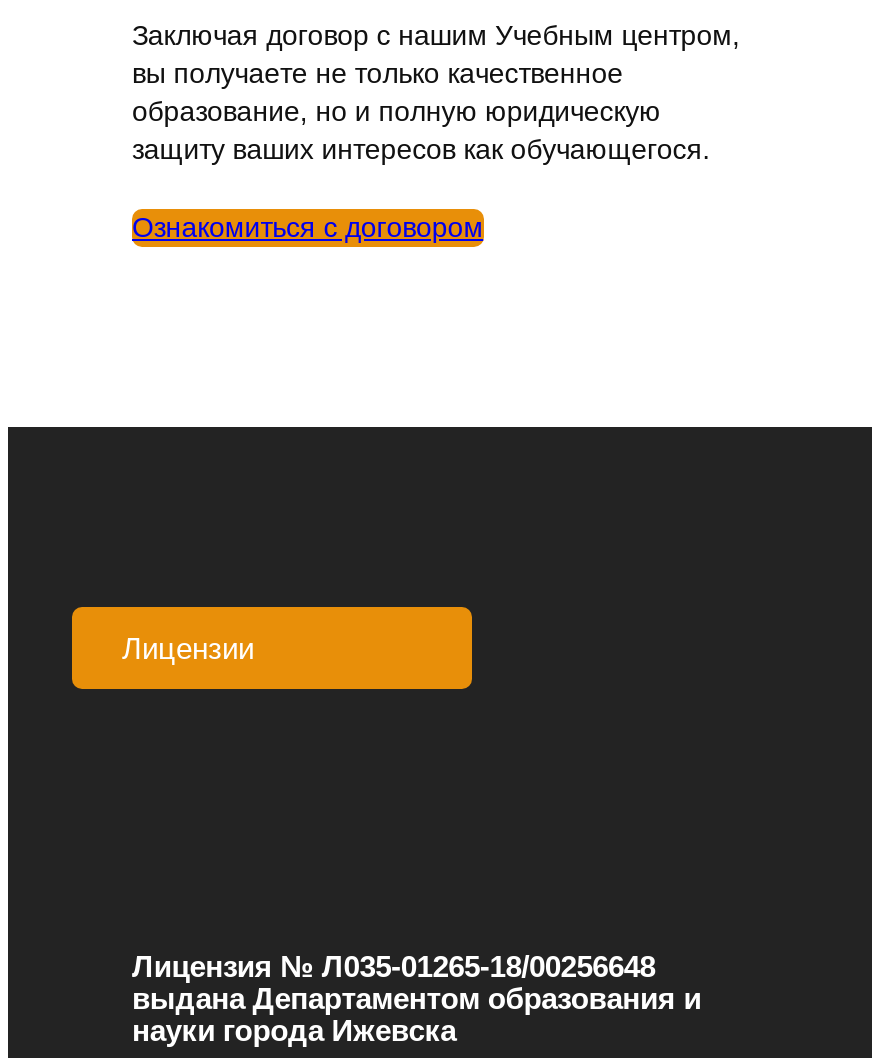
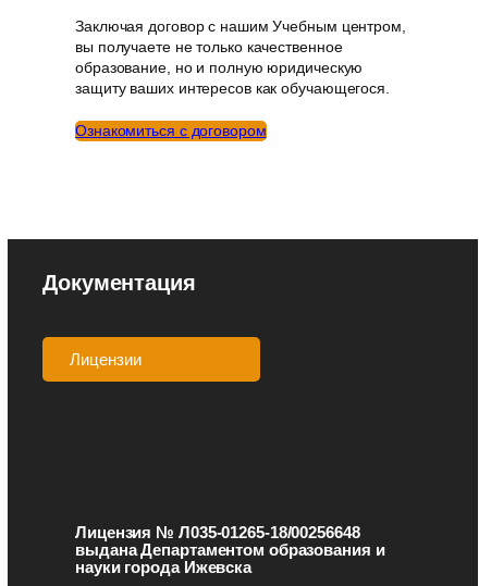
+ Документация
